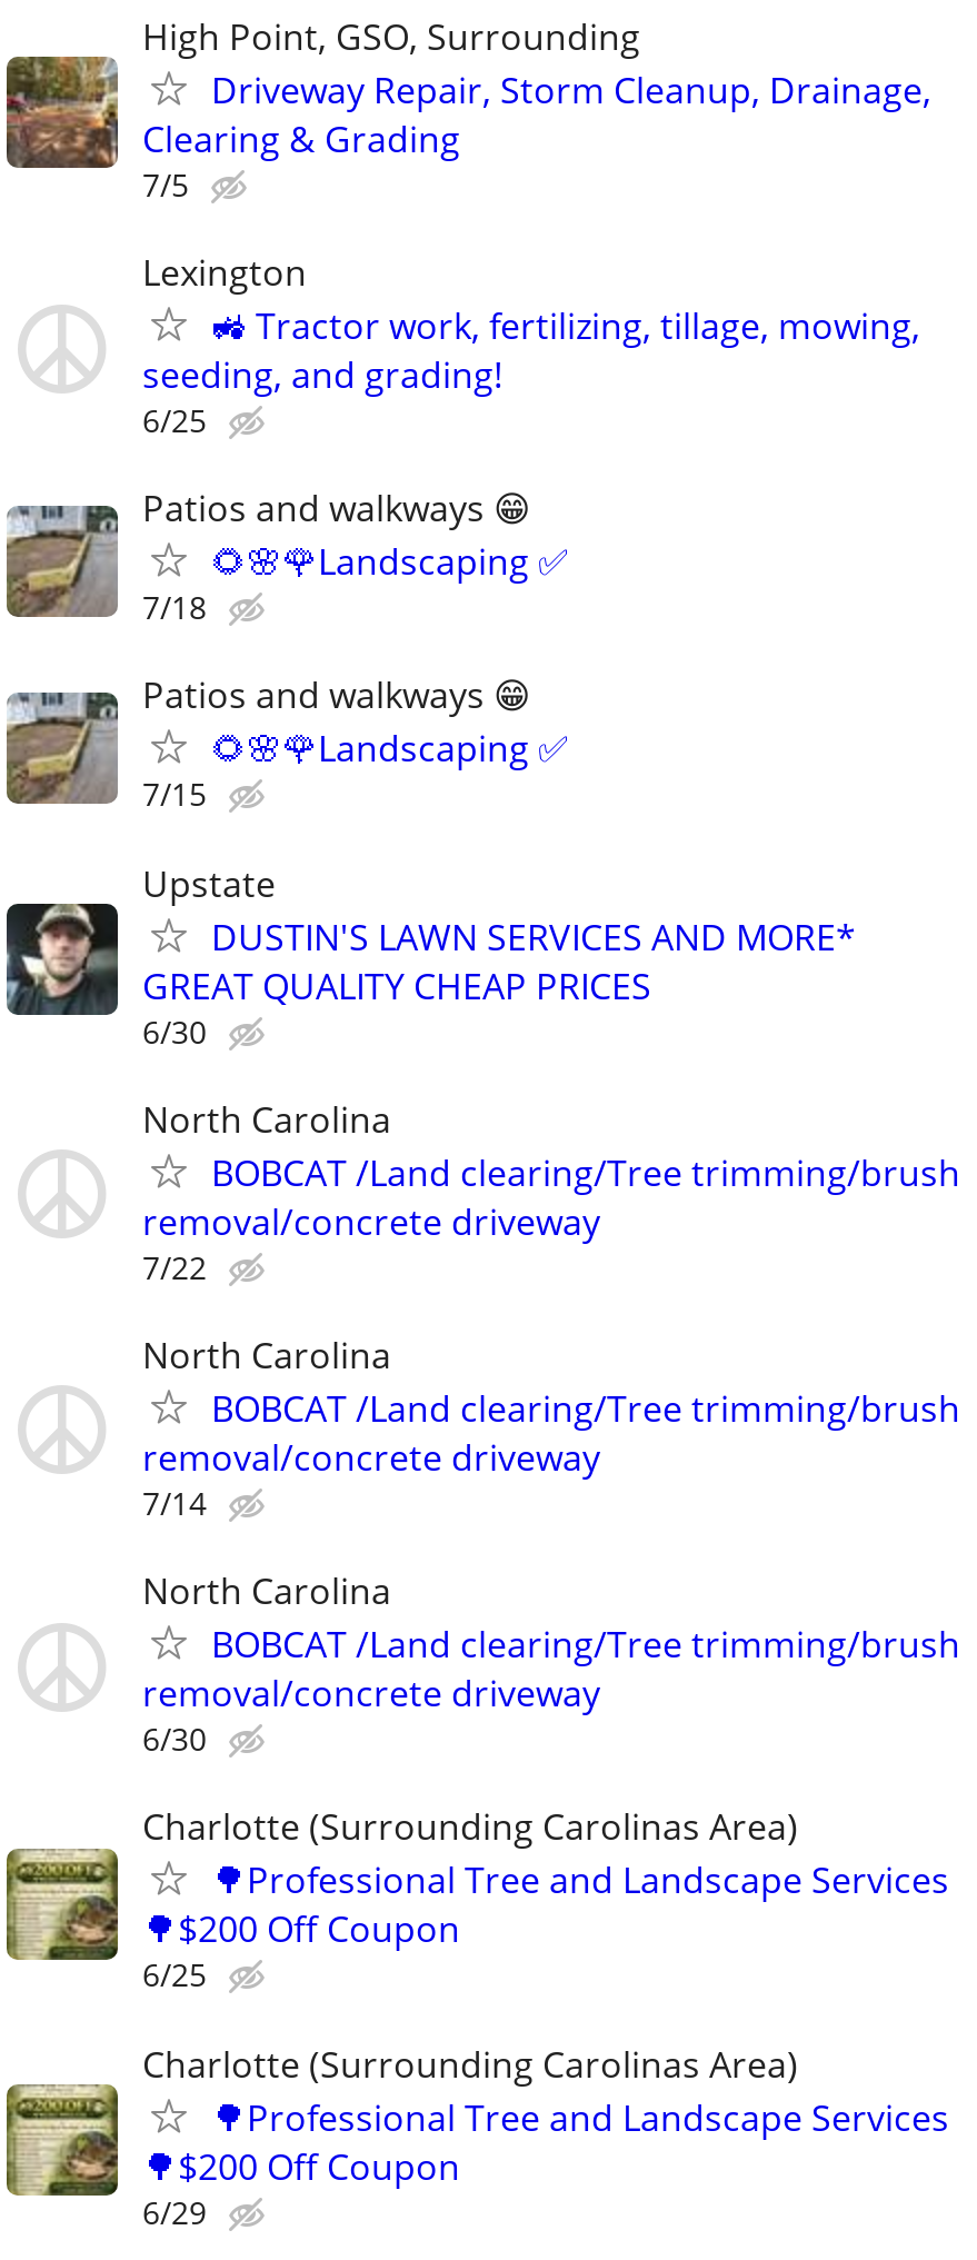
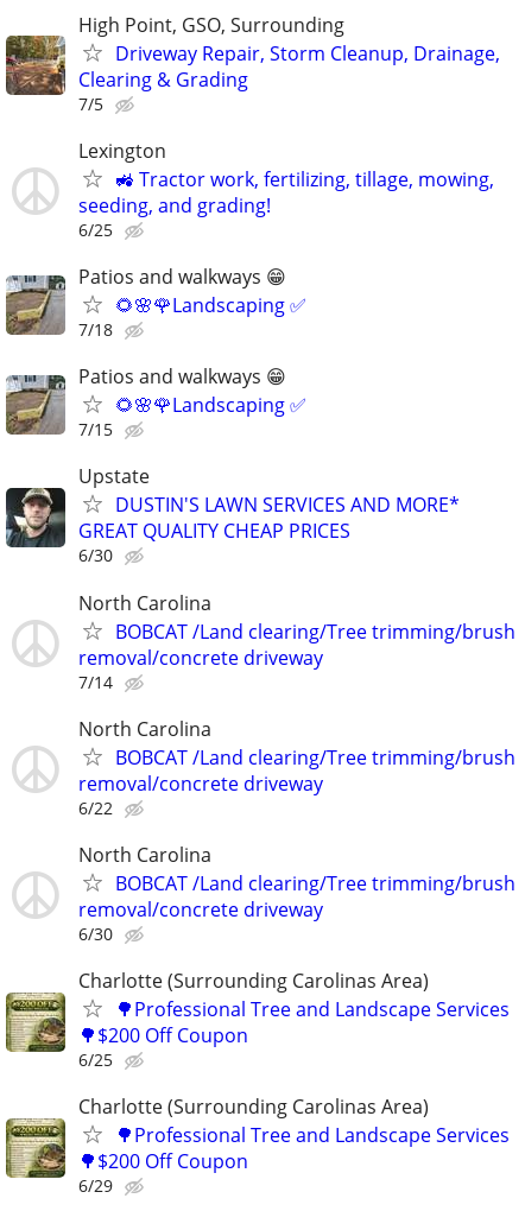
- 7/22
+ 7/14

- 7/14
+ 6/22
